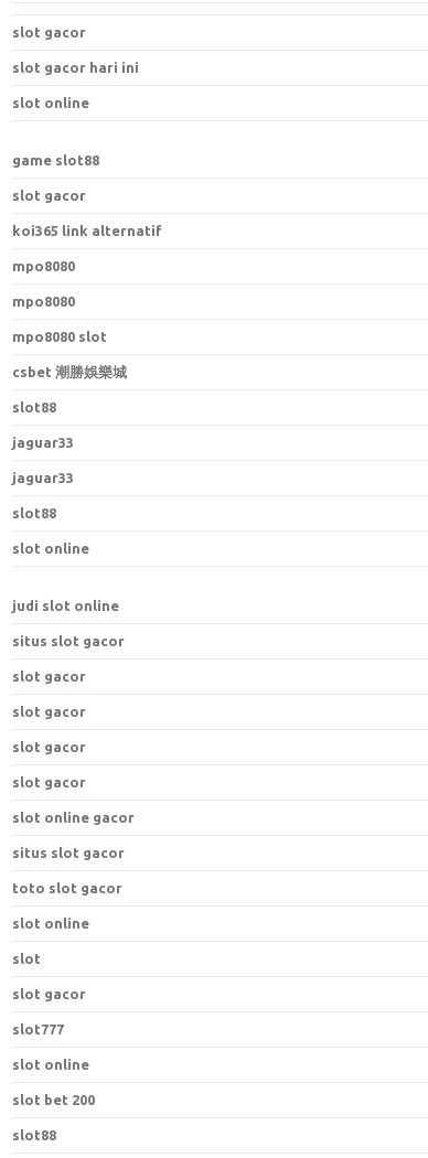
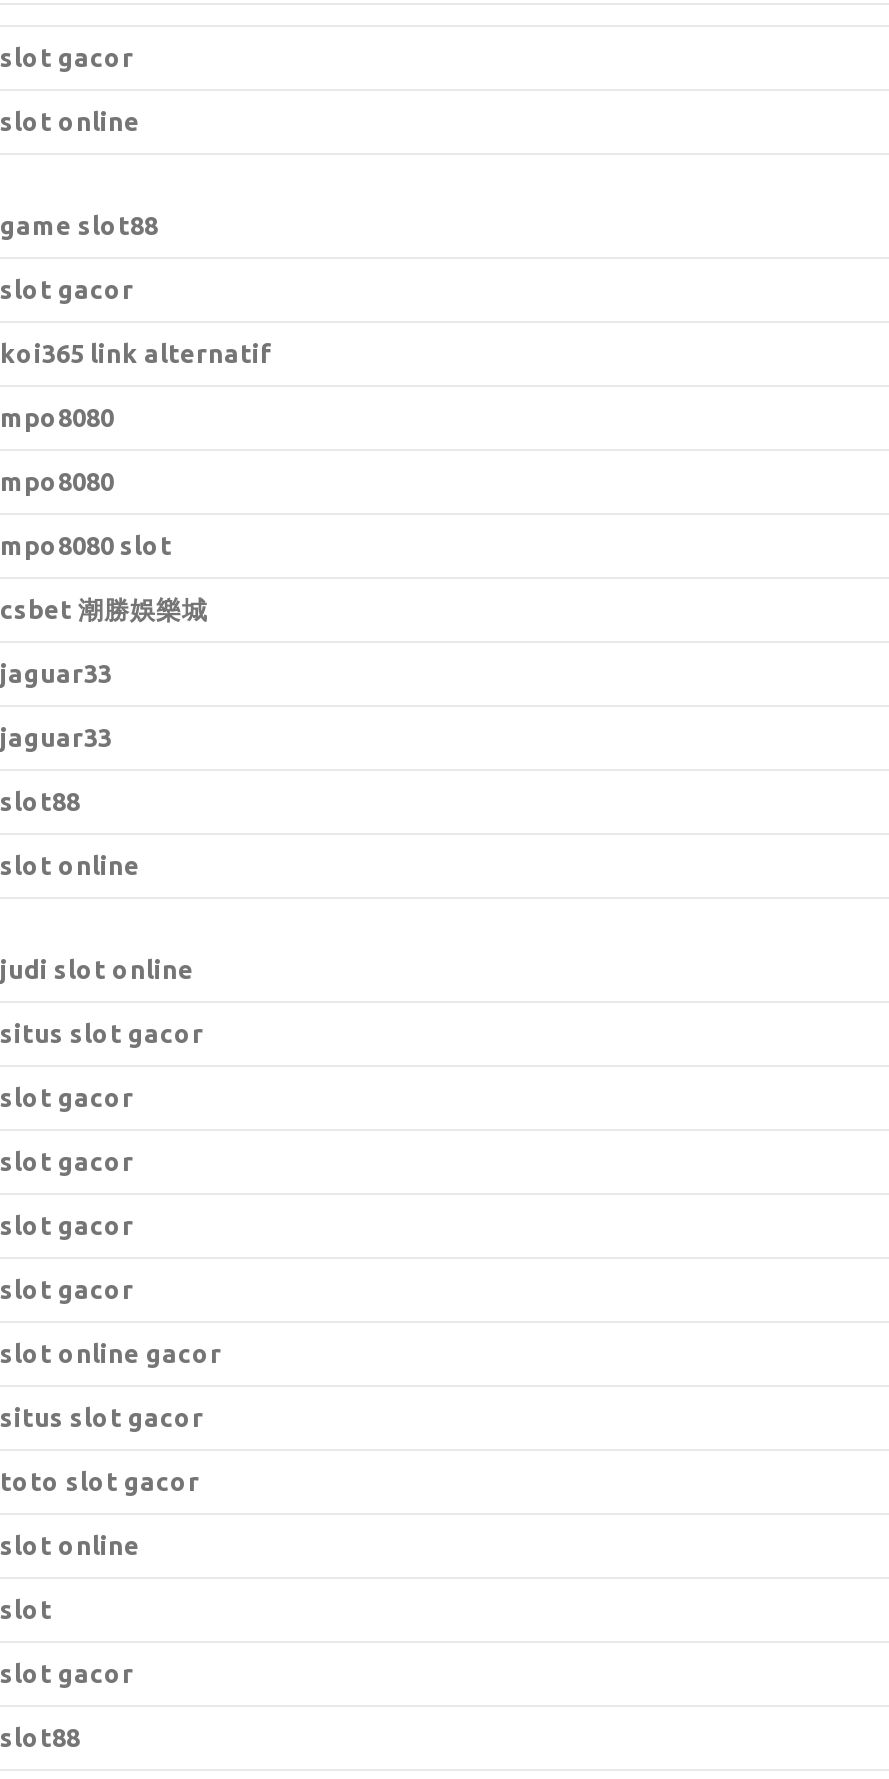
- slot gacor hari ini

- slot88

- slot777
- slot online
- slot bet 200
